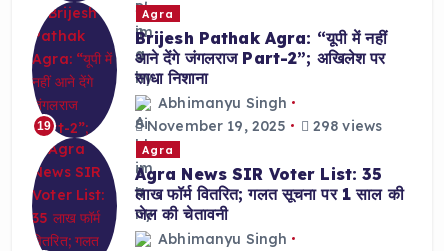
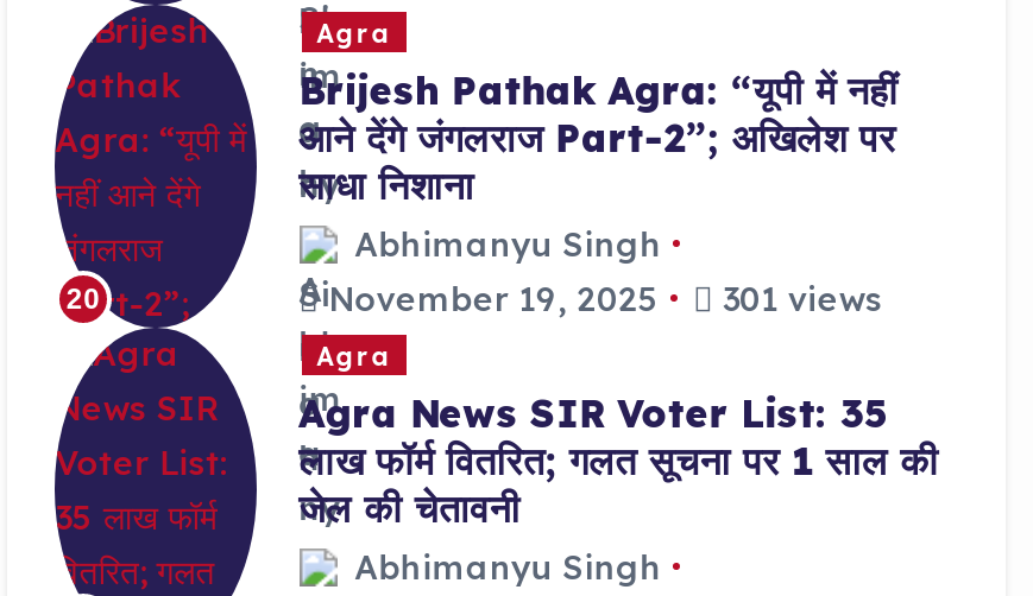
- 19
+ 20

- November 19, 2025 298 views
+ November 19, 2025 301 views
